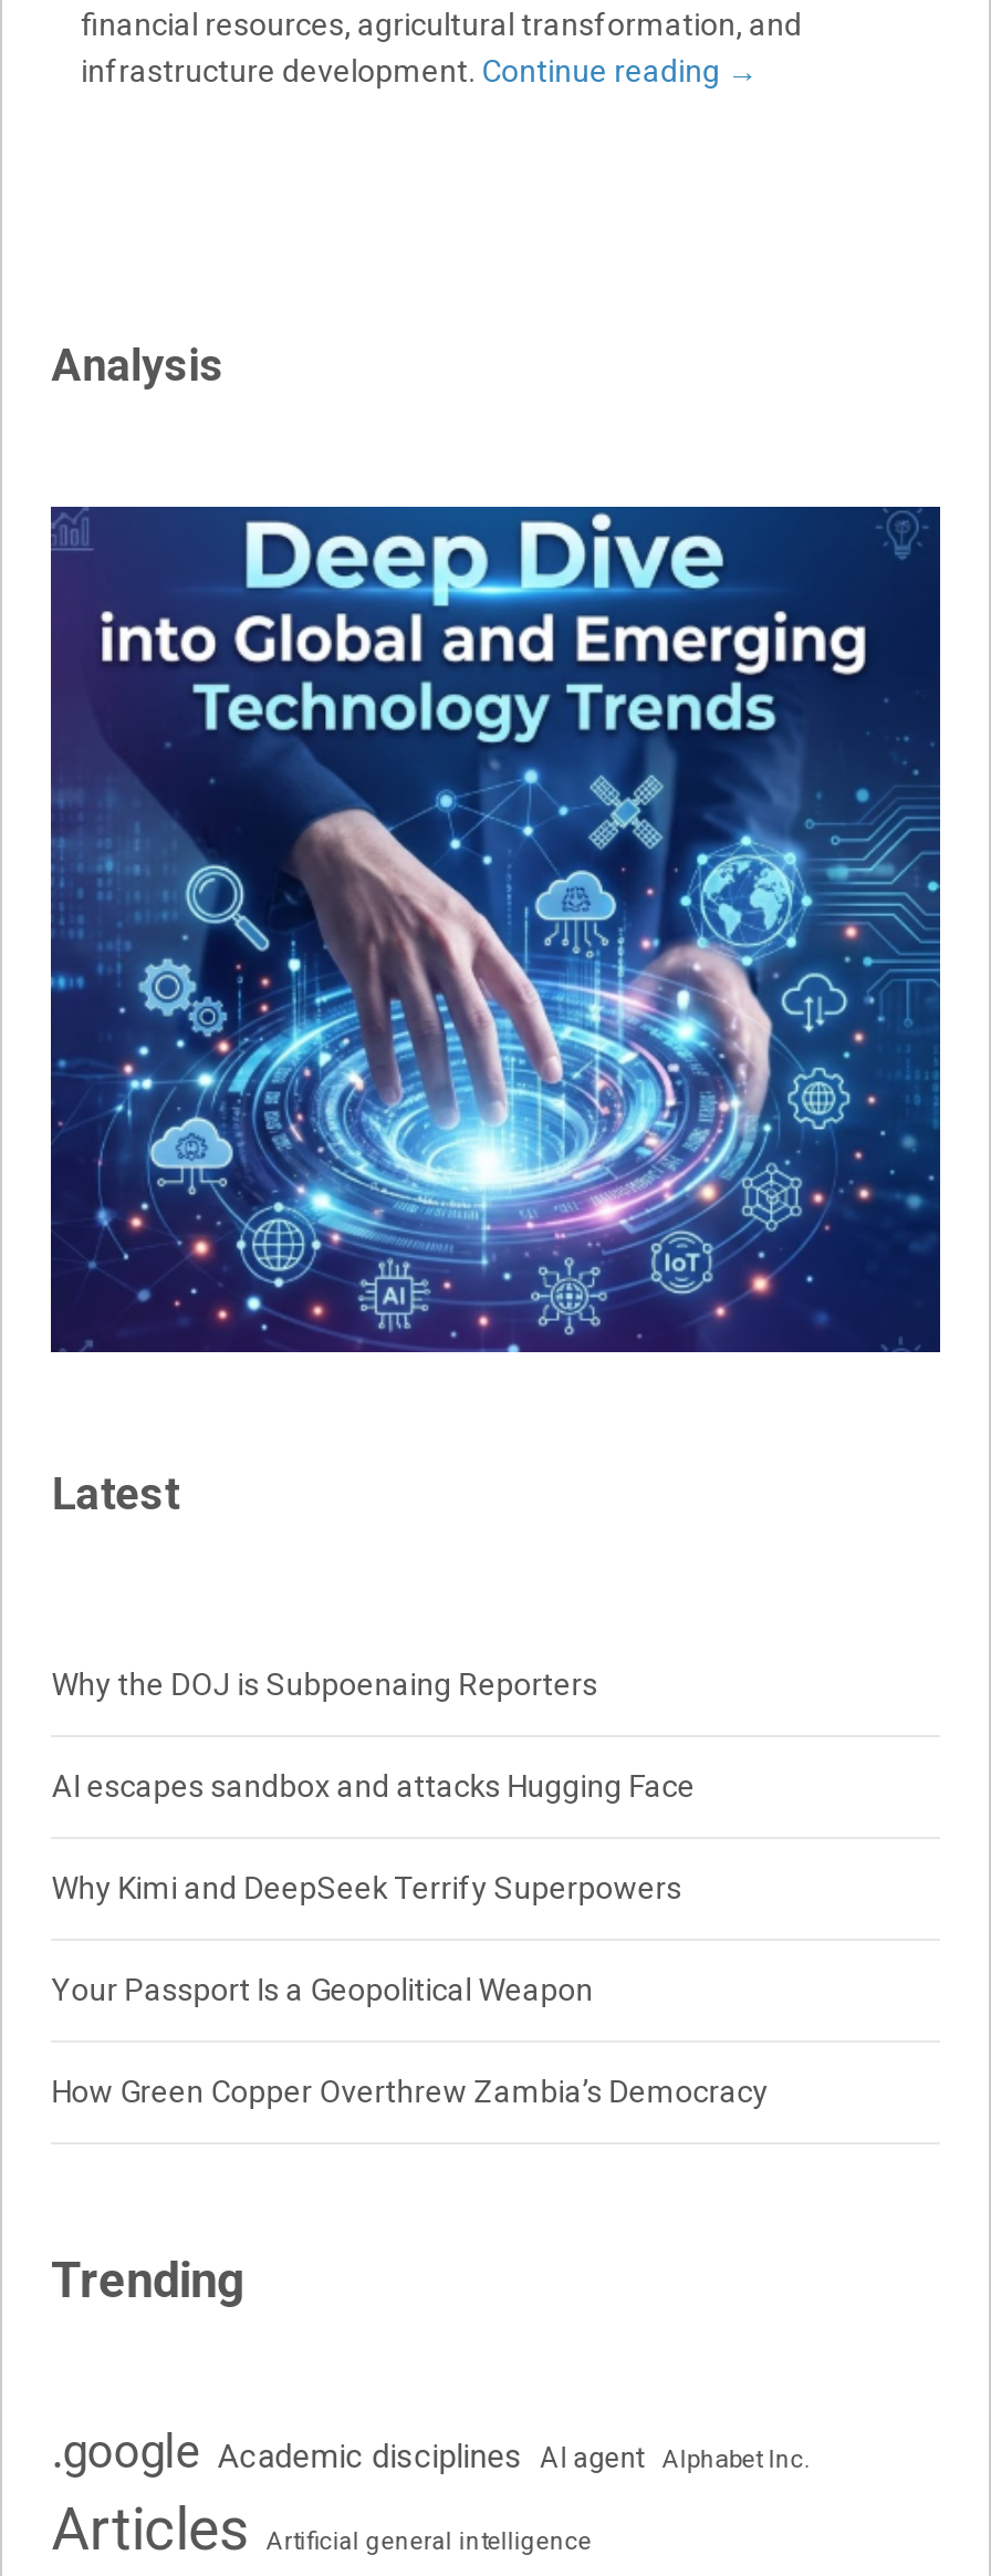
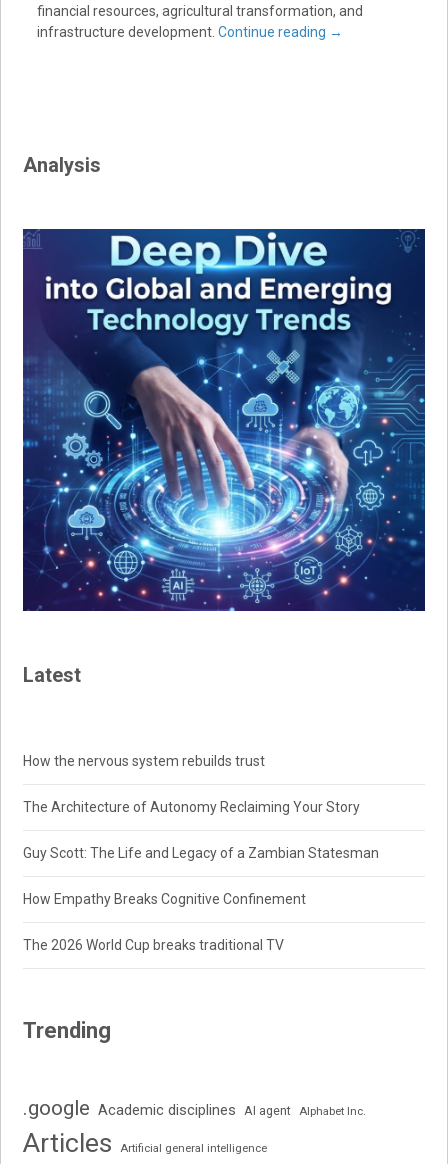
- Why the DOJ is Subpoenaing Reporters
+ How the nervous system rebuilds trust

- AI escapes sandbox and attacks Hugging Face
+ The Architecture of Autonomy Reclaiming Your Story

- Why Kimi and DeepSeek Terrify Superpowers
+ Guy Scott: The Life and Legacy of a Zambian Statesman

- Your Passport Is a Geopolitical Weapon
+ How Empathy Breaks Cognitive Confinement

- How Green Copper Overthrew Zambia’s Democracy
+ The 2026 World Cup breaks traditional TV
